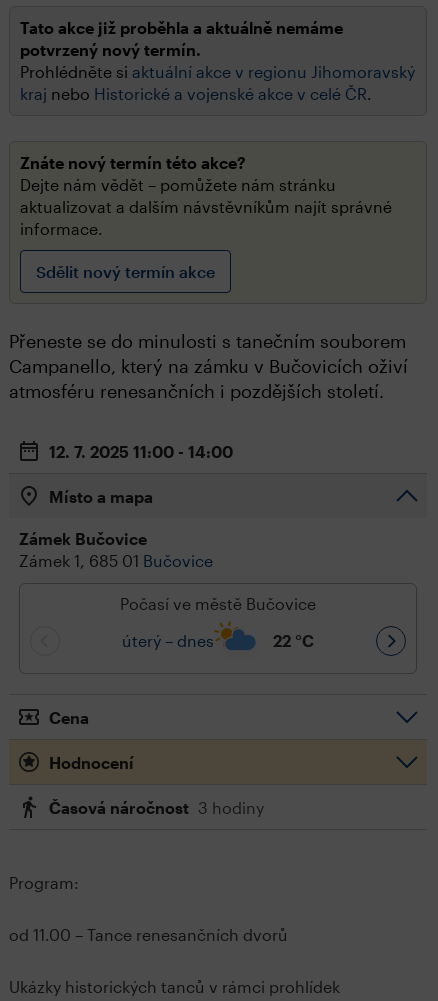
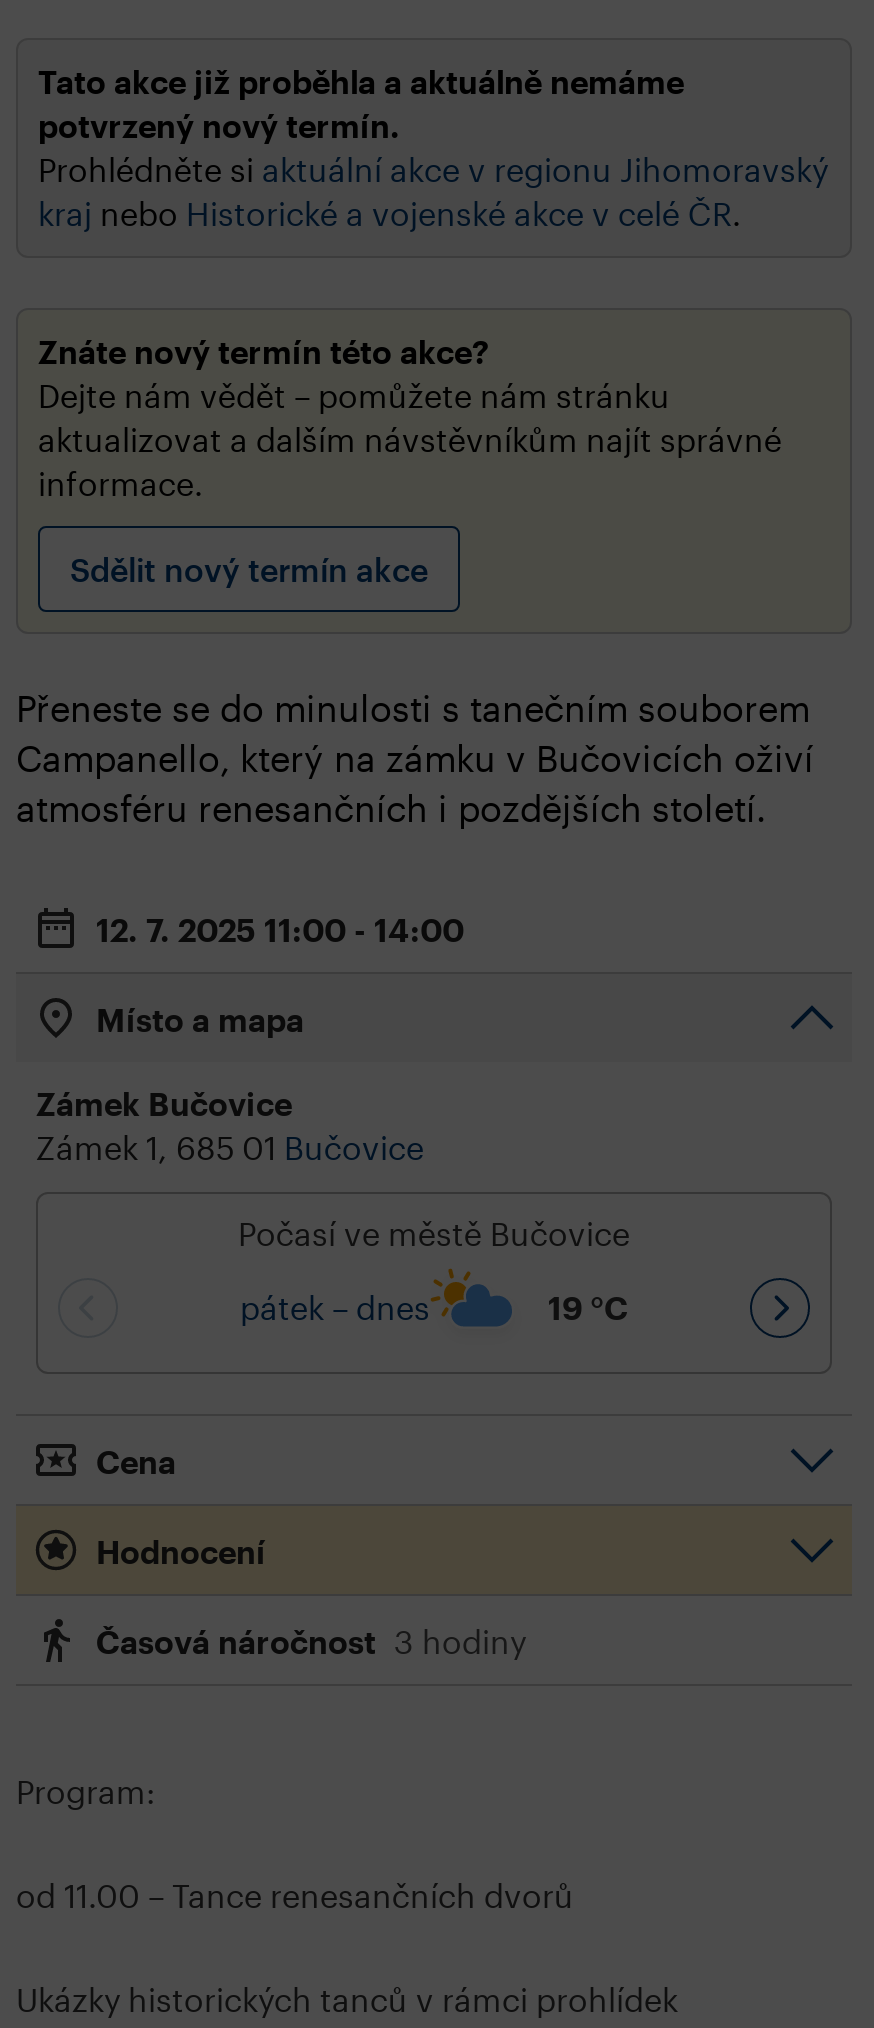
- úterý – dnes
+ pátek – dnes

- 22 °C
+ 19 °C
